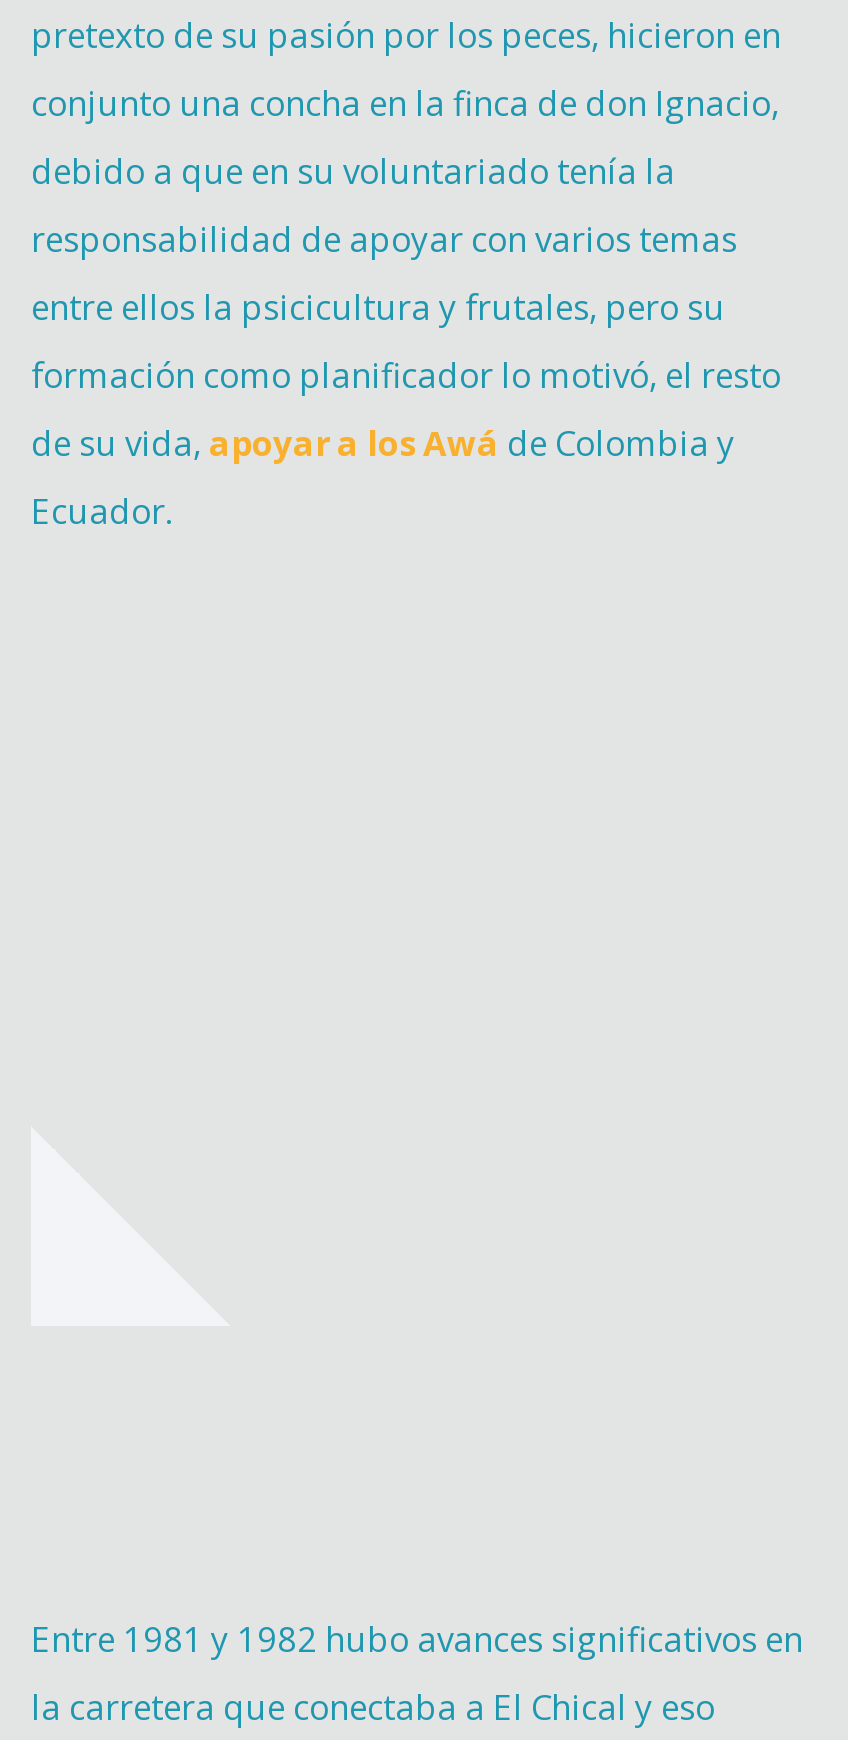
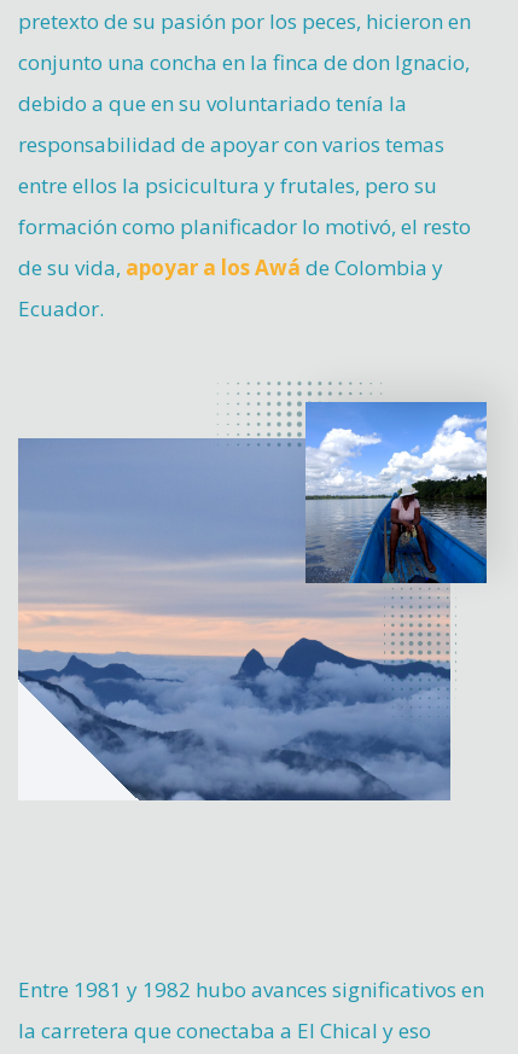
+ [image]
